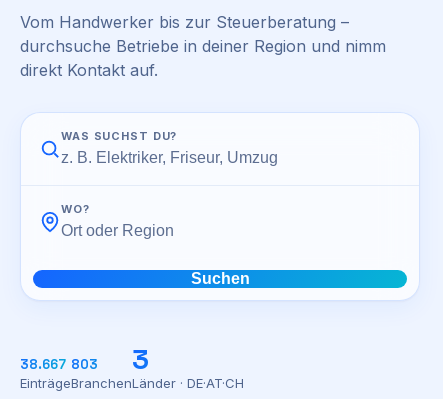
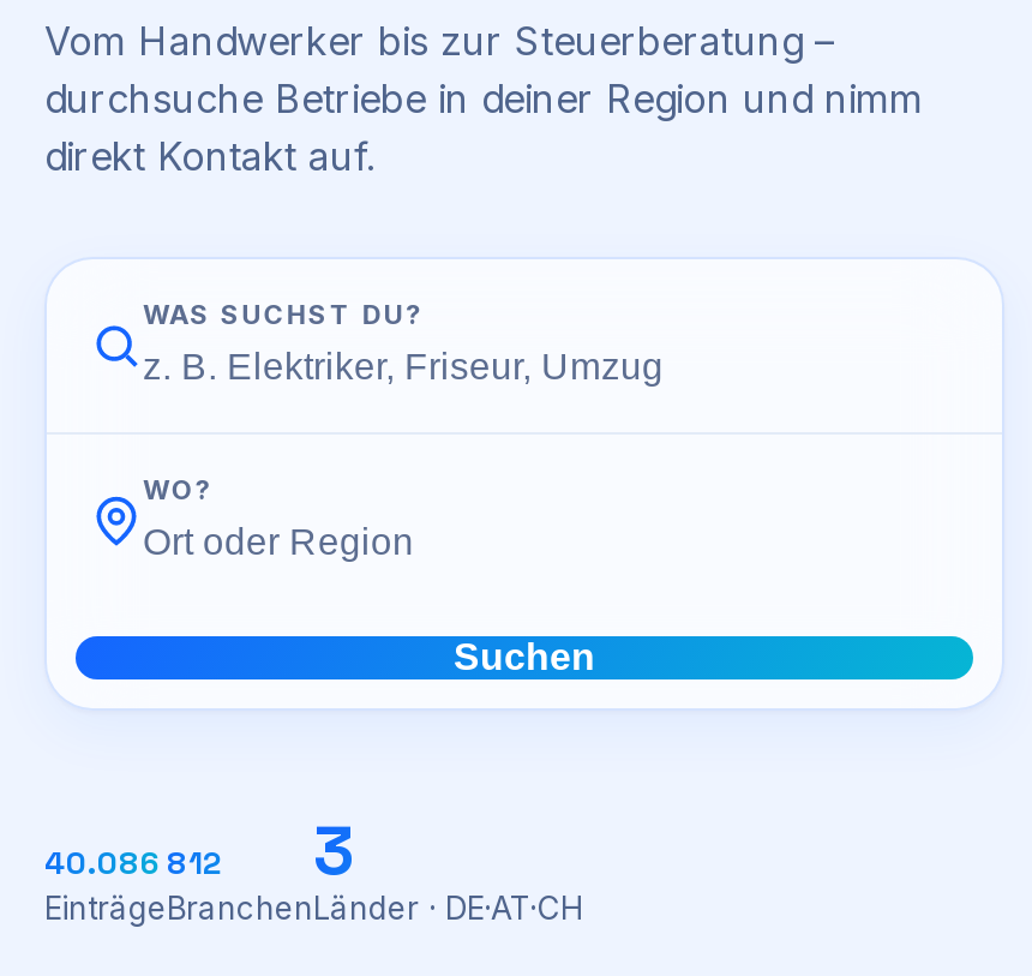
- 38.667
+ 40.086

- 803
+ 812
